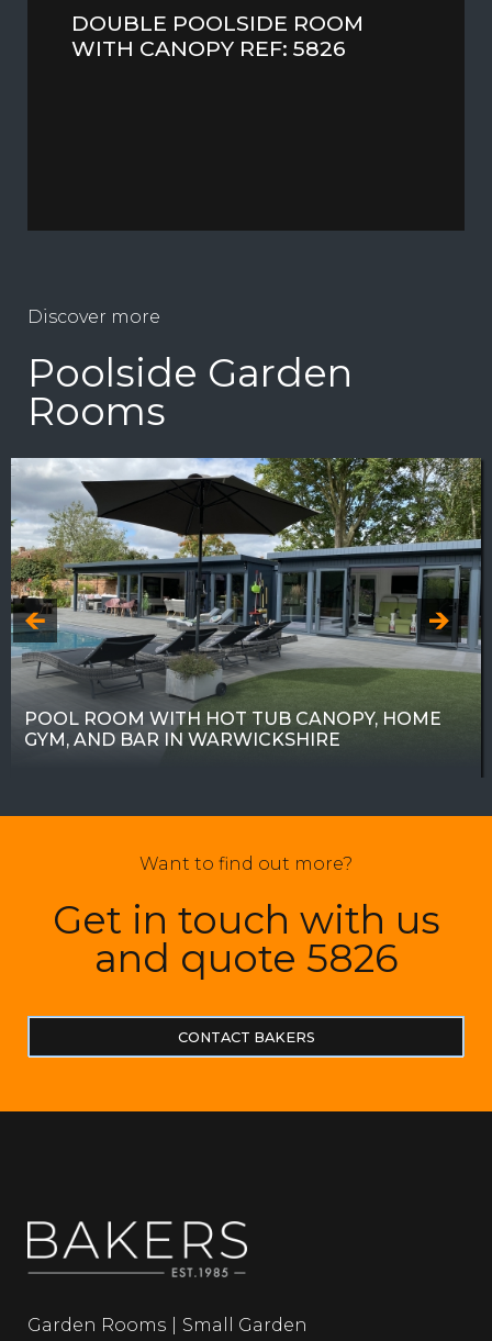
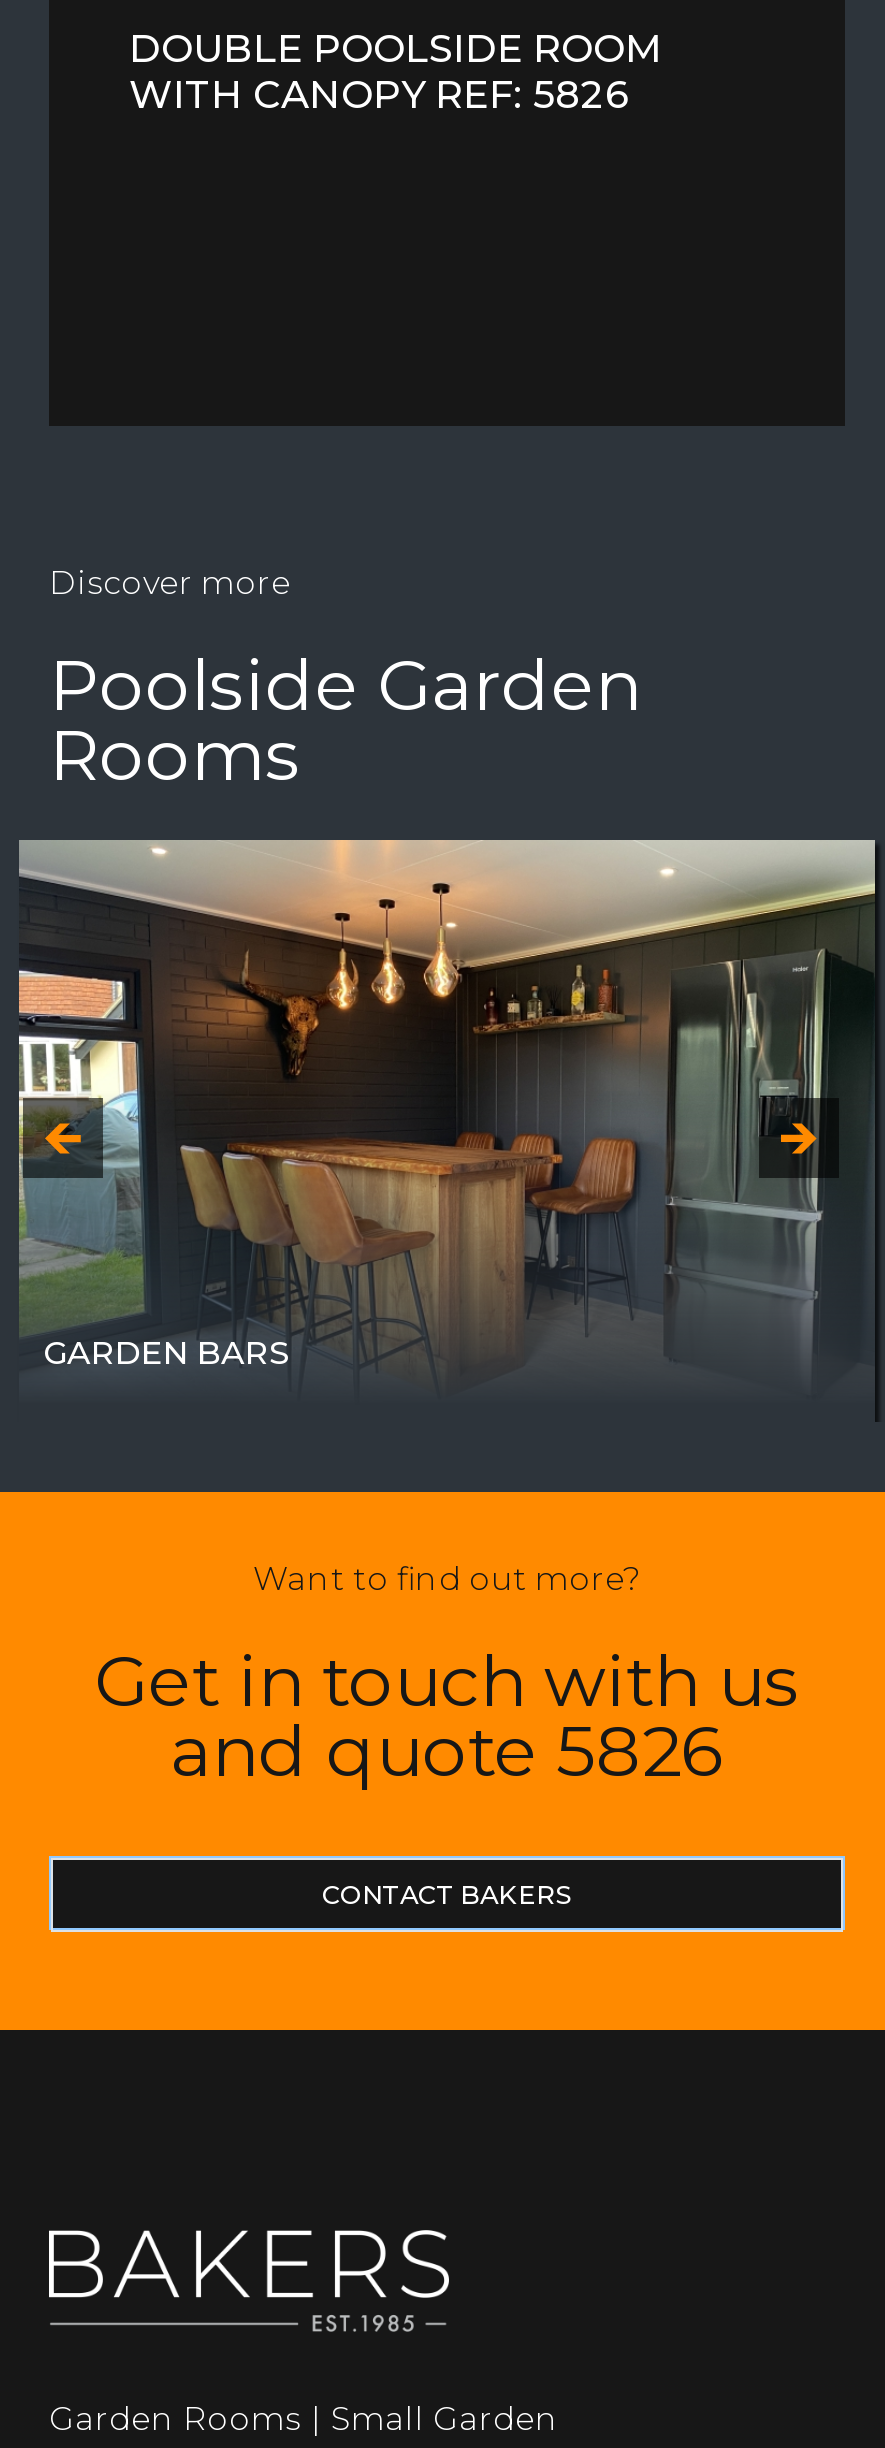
- [image]
- POOL ROOM WITH HOT TUB CANOPY, HOME
- GYM, AND BAR IN WARWICKSHIRE
+ [image]
+ GARDEN BARS
